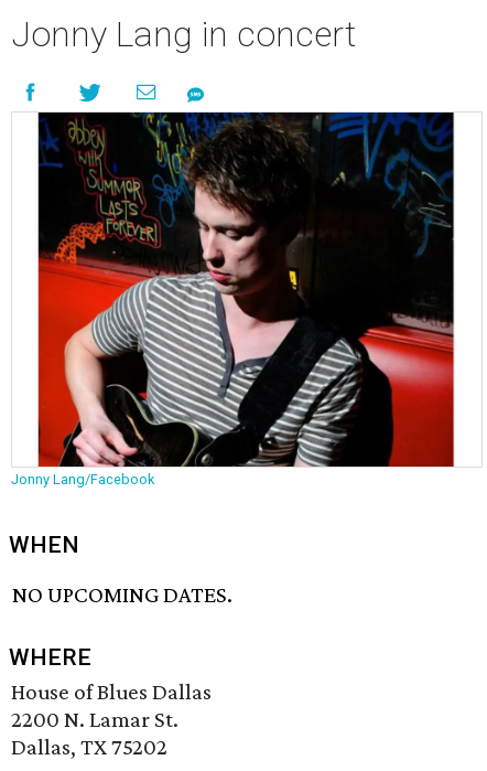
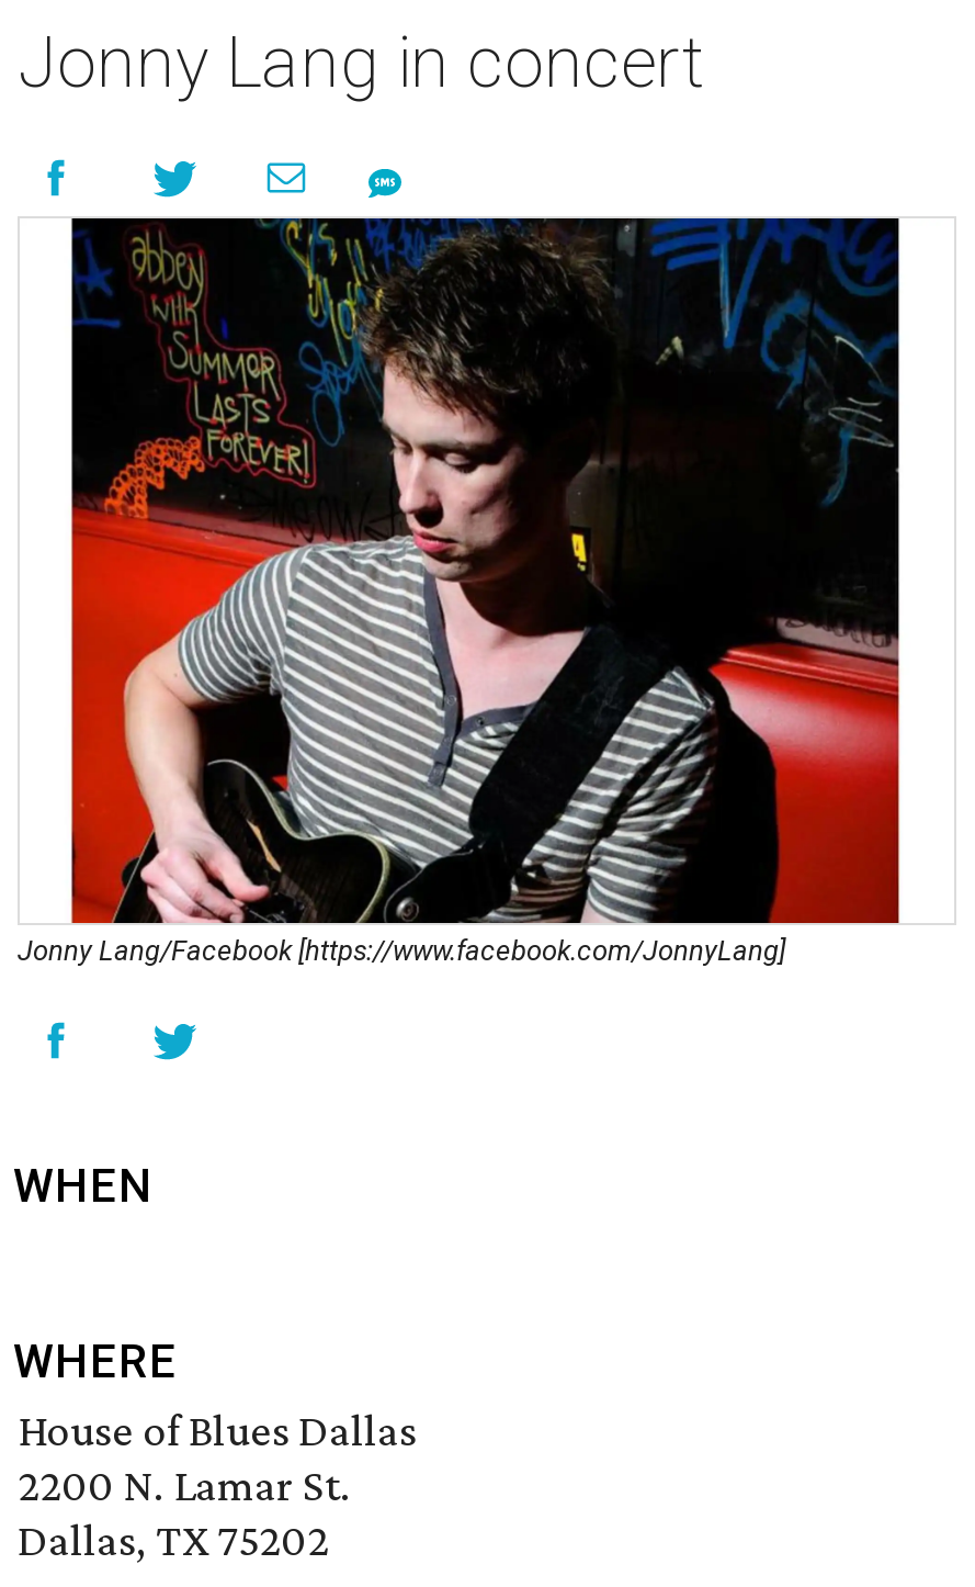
- Jonny Lang/Facebook
+ Jonny Lang/Facebook [https://www.facebook.com/JonnyLang]

moved down: WHEN

- NO UPCOMING DATES.
